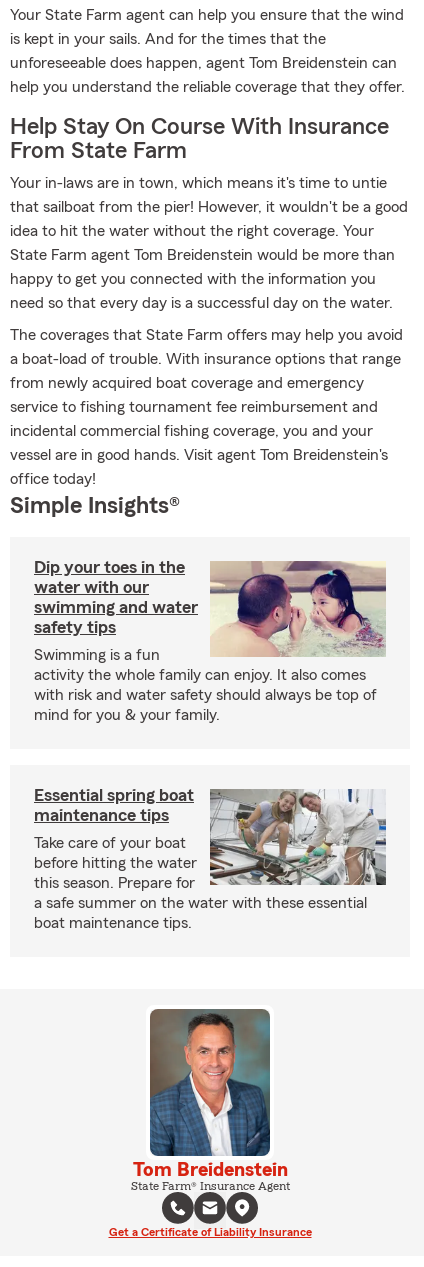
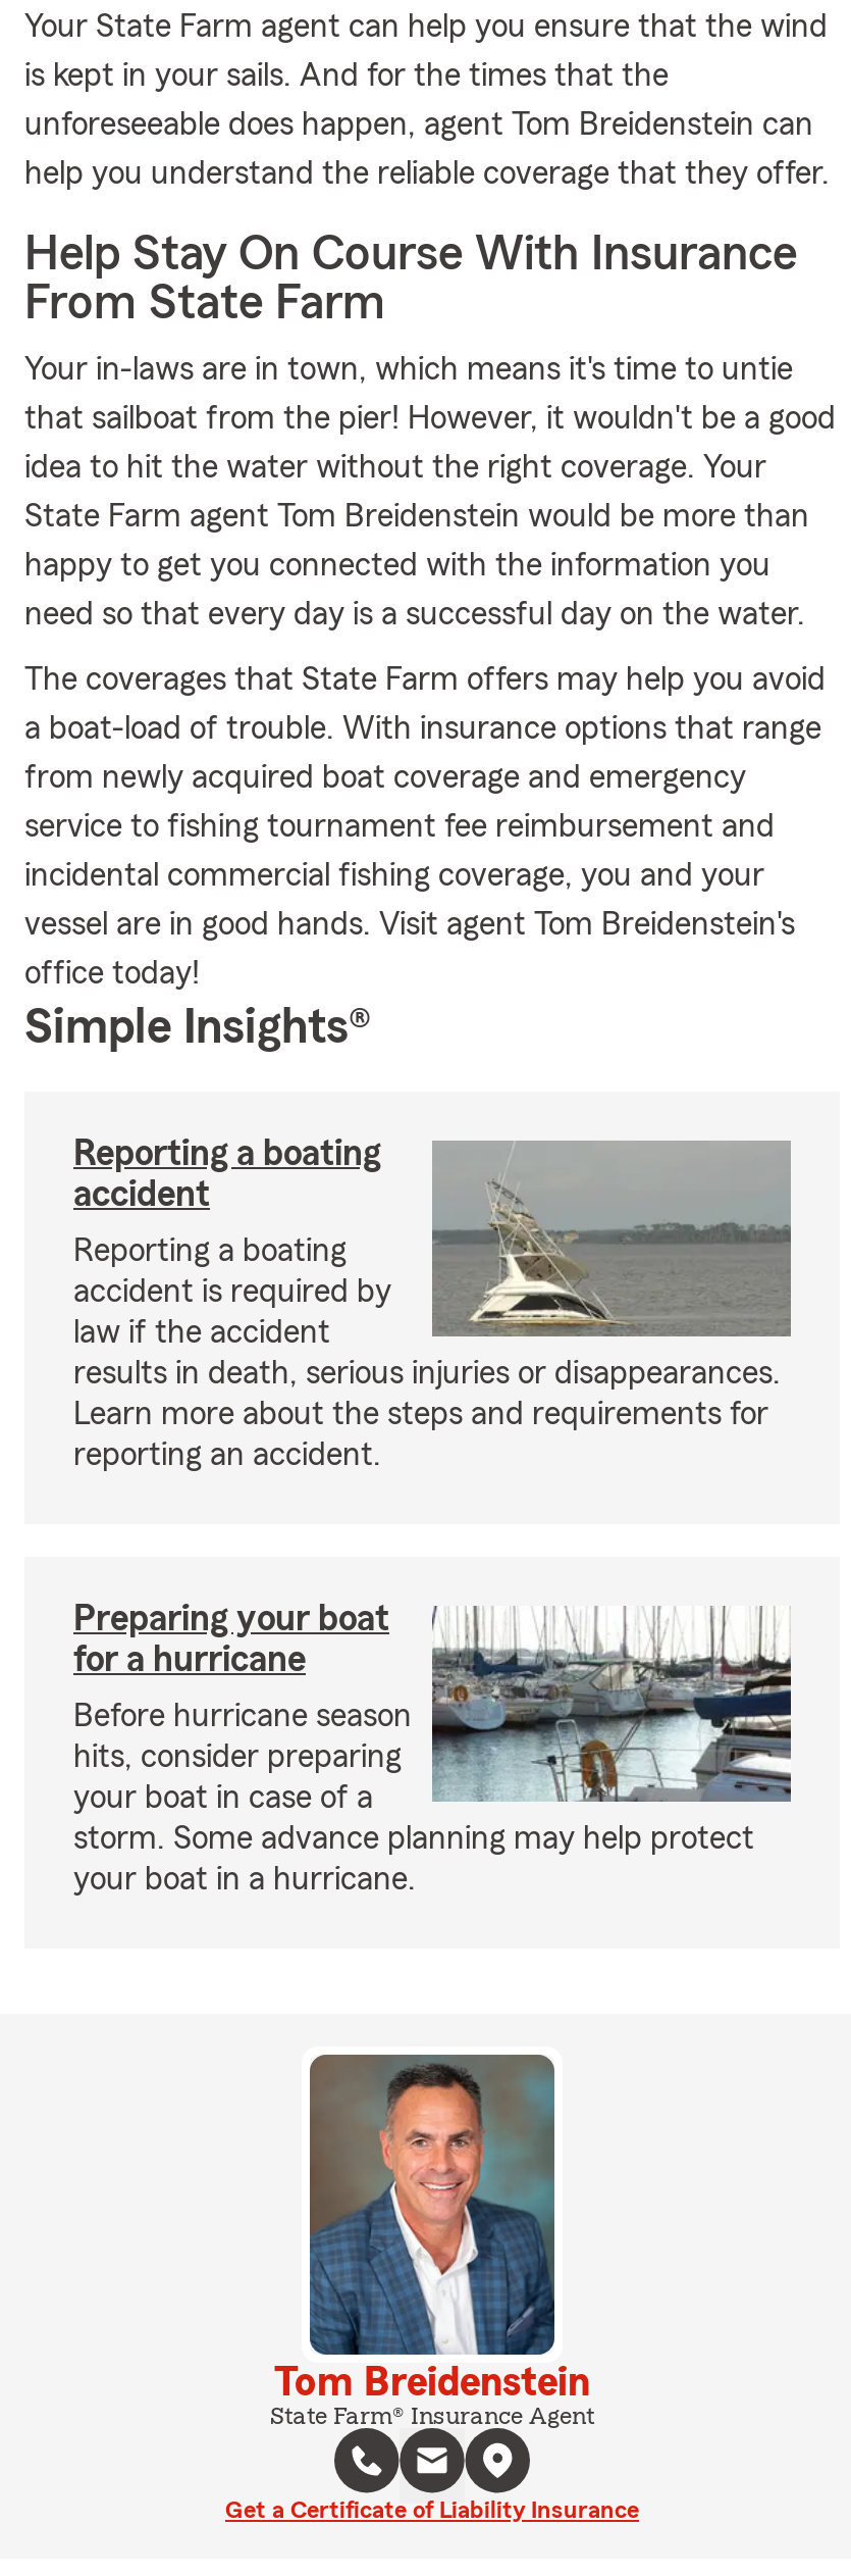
- Dip your toes in the
- water with our
- swimming and water
- safety tips
+ Reporting a boating
+ accident

- [image]
- Swimming is a fun
- activity the whole family can enjoy. It also comes
- with risk and water safety should always be top of
- mind for you & your family.
+ [image]
+ Reporting a boating
+ accident is required by
+ law if the accident
+ results in death, serious injuries or disappearances.
+ Learn more about the steps and requirements for
+ reporting an accident.

- Essential spring boat
- maintenance tips
+ Preparing your boat
+ for a hurricane

- [image]
- Take care of your boat
- before hitting the water
- this season. Prepare for
- a safe summer on the water with these essential
- boat maintenance tips.
+ [image]
+ Before hurricane season
+ hits, consider preparing
+ your boat in case of a
+ storm. Some advance planning may help protect
+ your boat in a hurricane.
